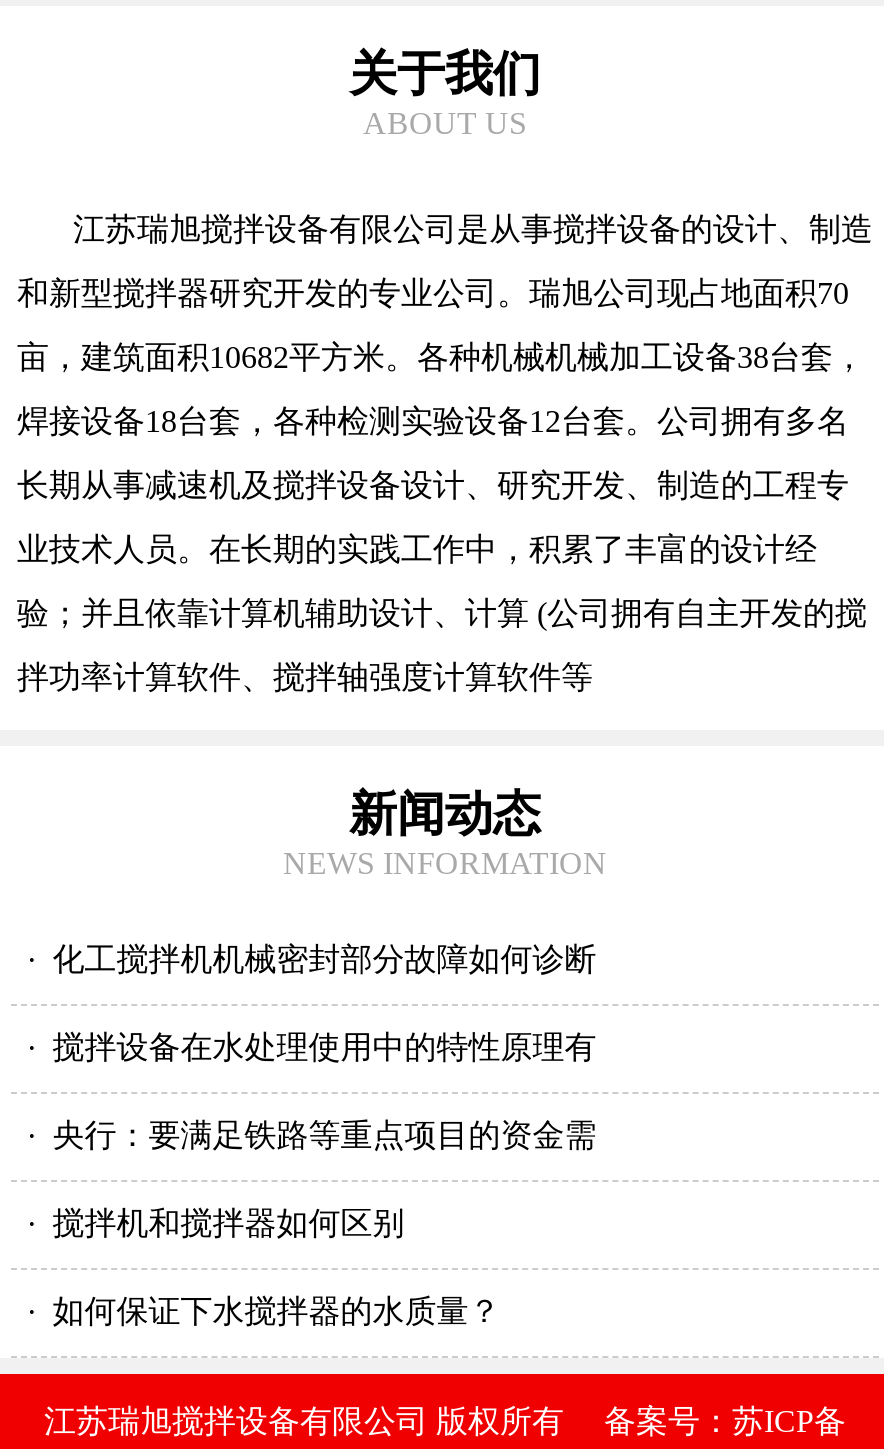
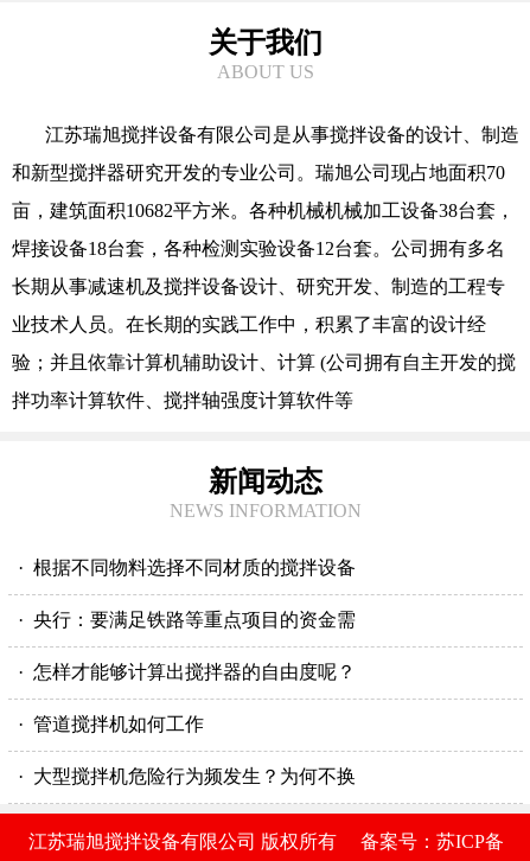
- · 化工搅拌机机械密封部分故障如何诊断
- · 搅拌设备在水处理使用中的特性原理有
+ · 根据不同物料选择不同材质的搅拌设备

moved up: · 央行：要满足铁路等重点项目的资金需

- · 搅拌机和搅拌器如何区别
- · 如何保证下水搅拌器的水质量？
+ · 怎样才能够计算出搅拌器的自由度呢？
+ · 管道搅拌机如何工作
+ · 大型搅拌机危险行为频发生？为何不换
